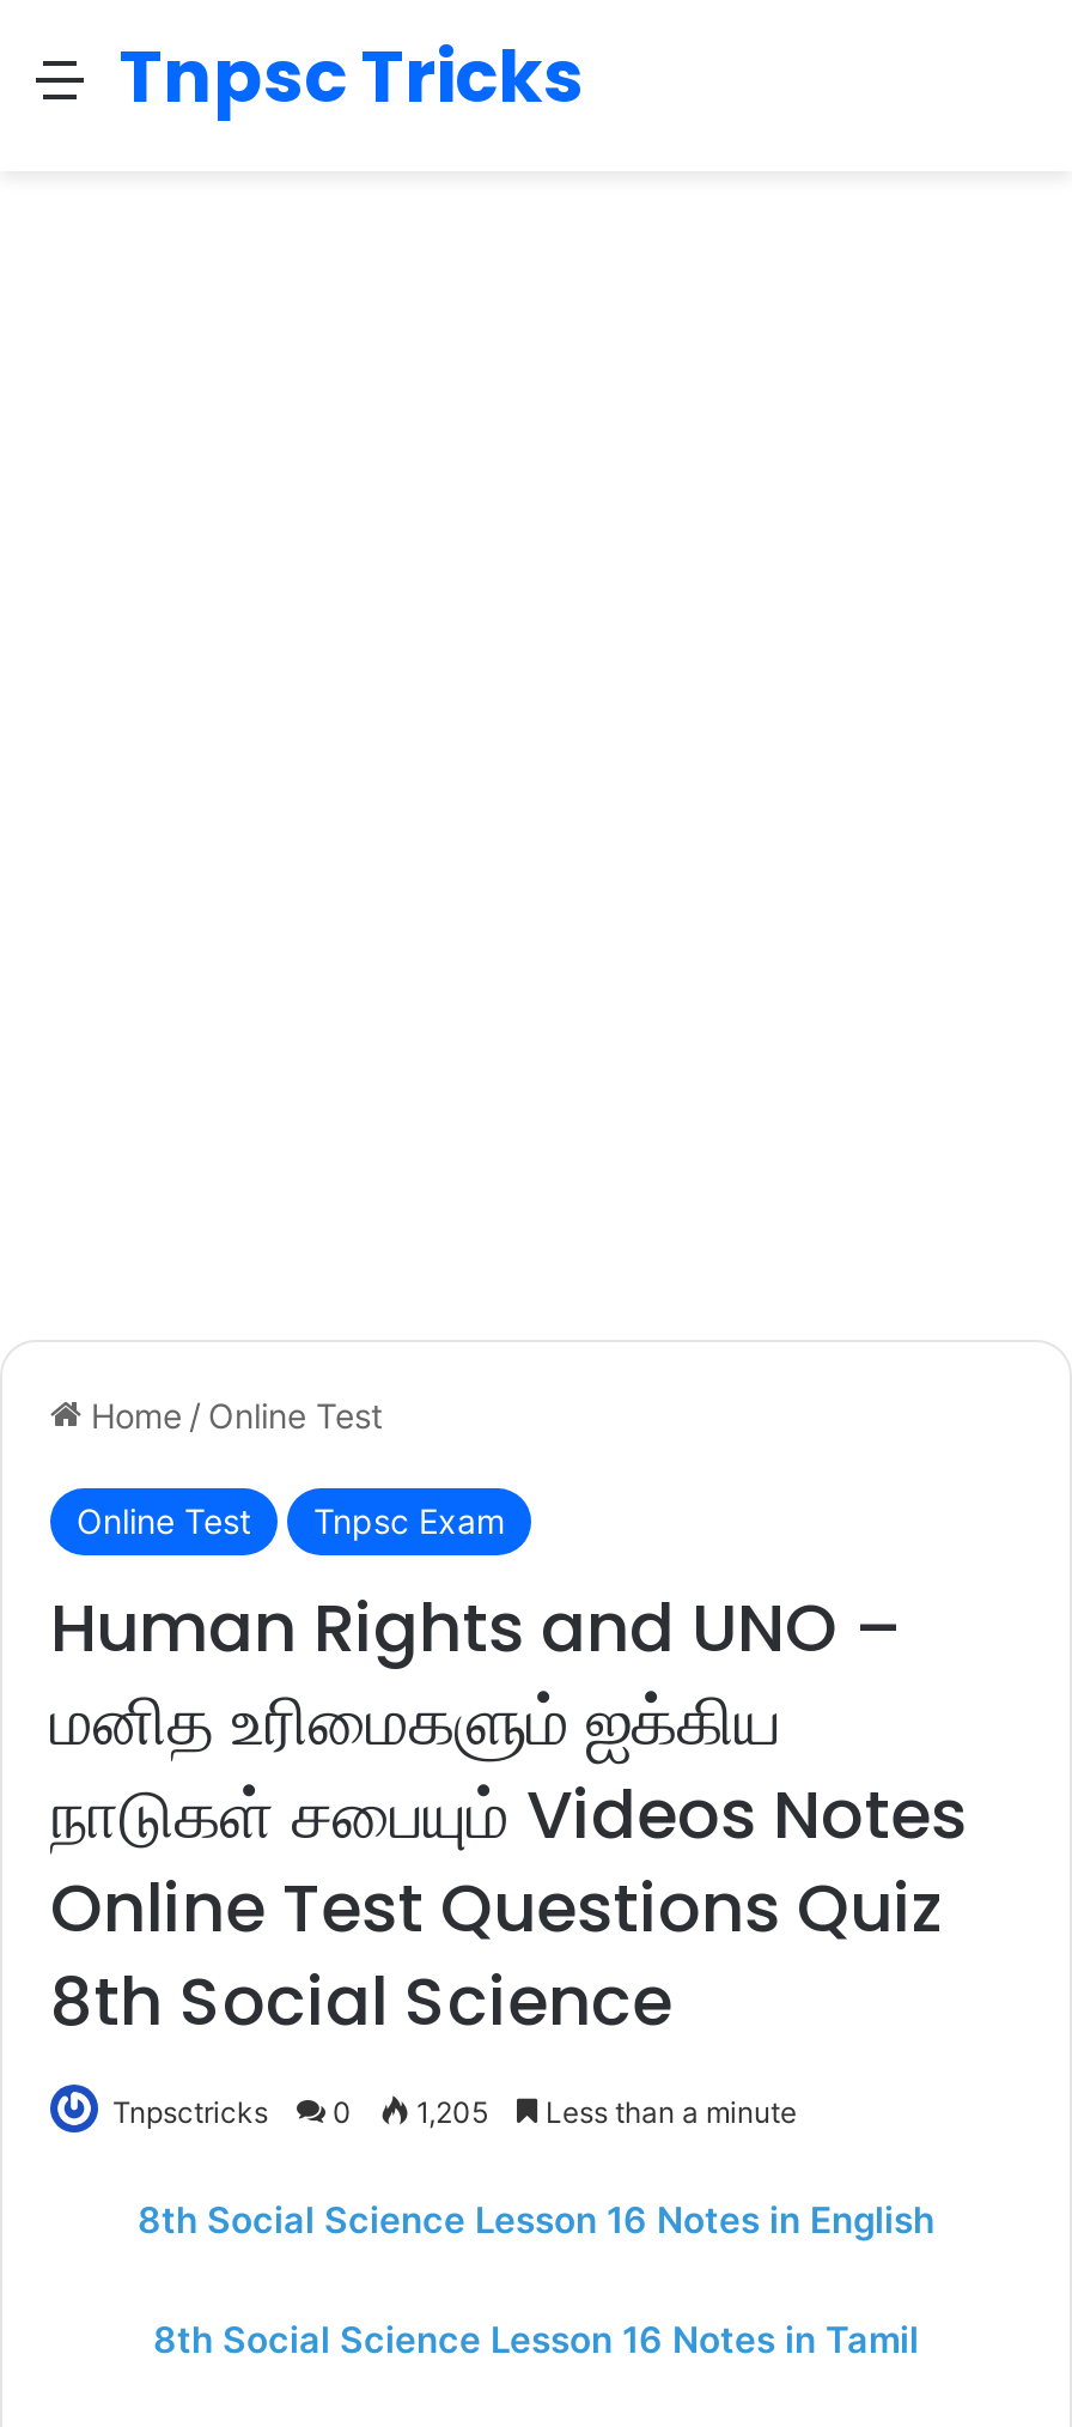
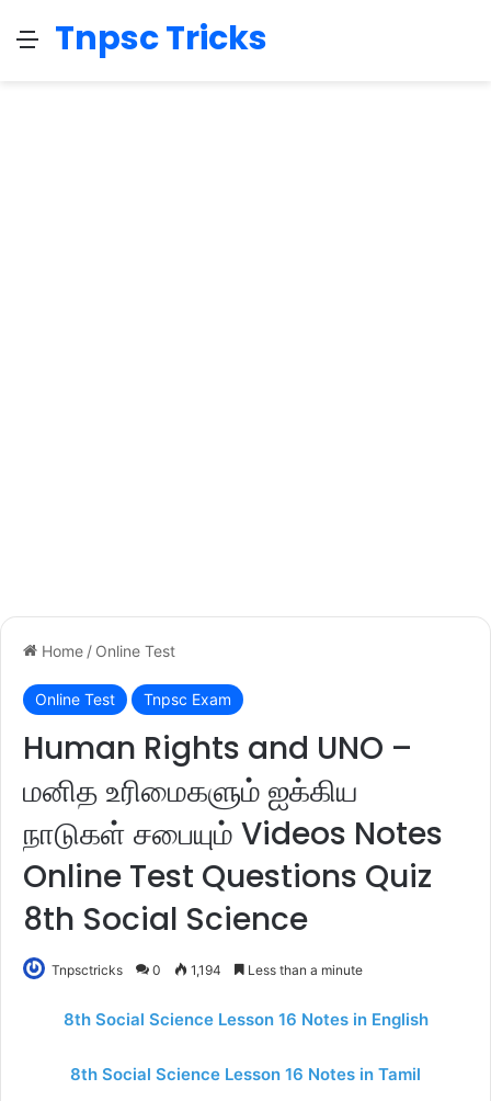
- Tnpsctricks 0 1,205 Less than a minute
+ Tnpsctricks 0 1,194 Less than a minute
